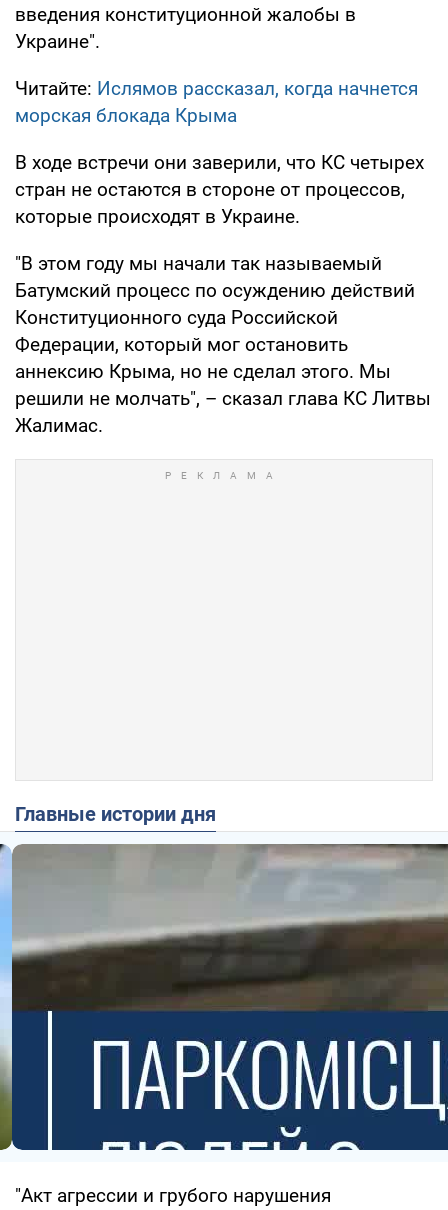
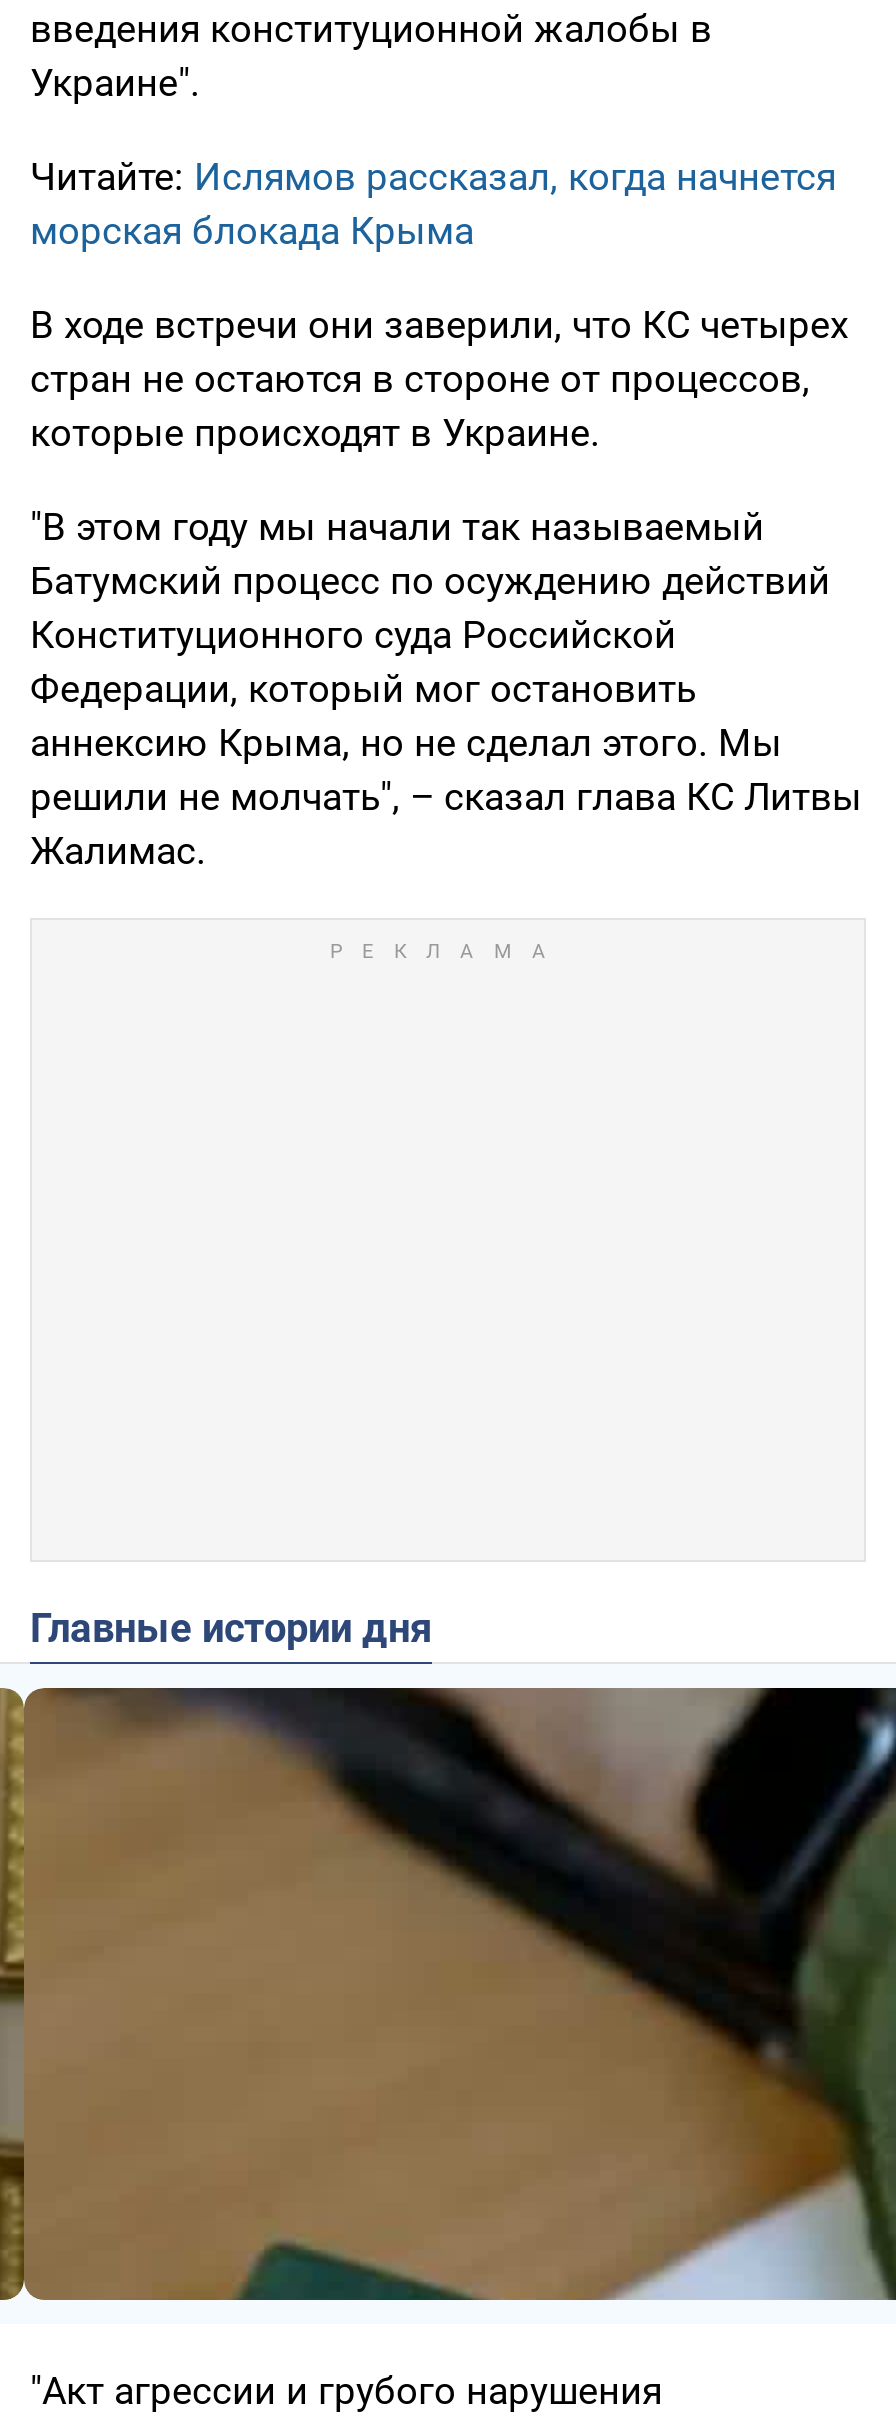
- [image]
+ [image]
